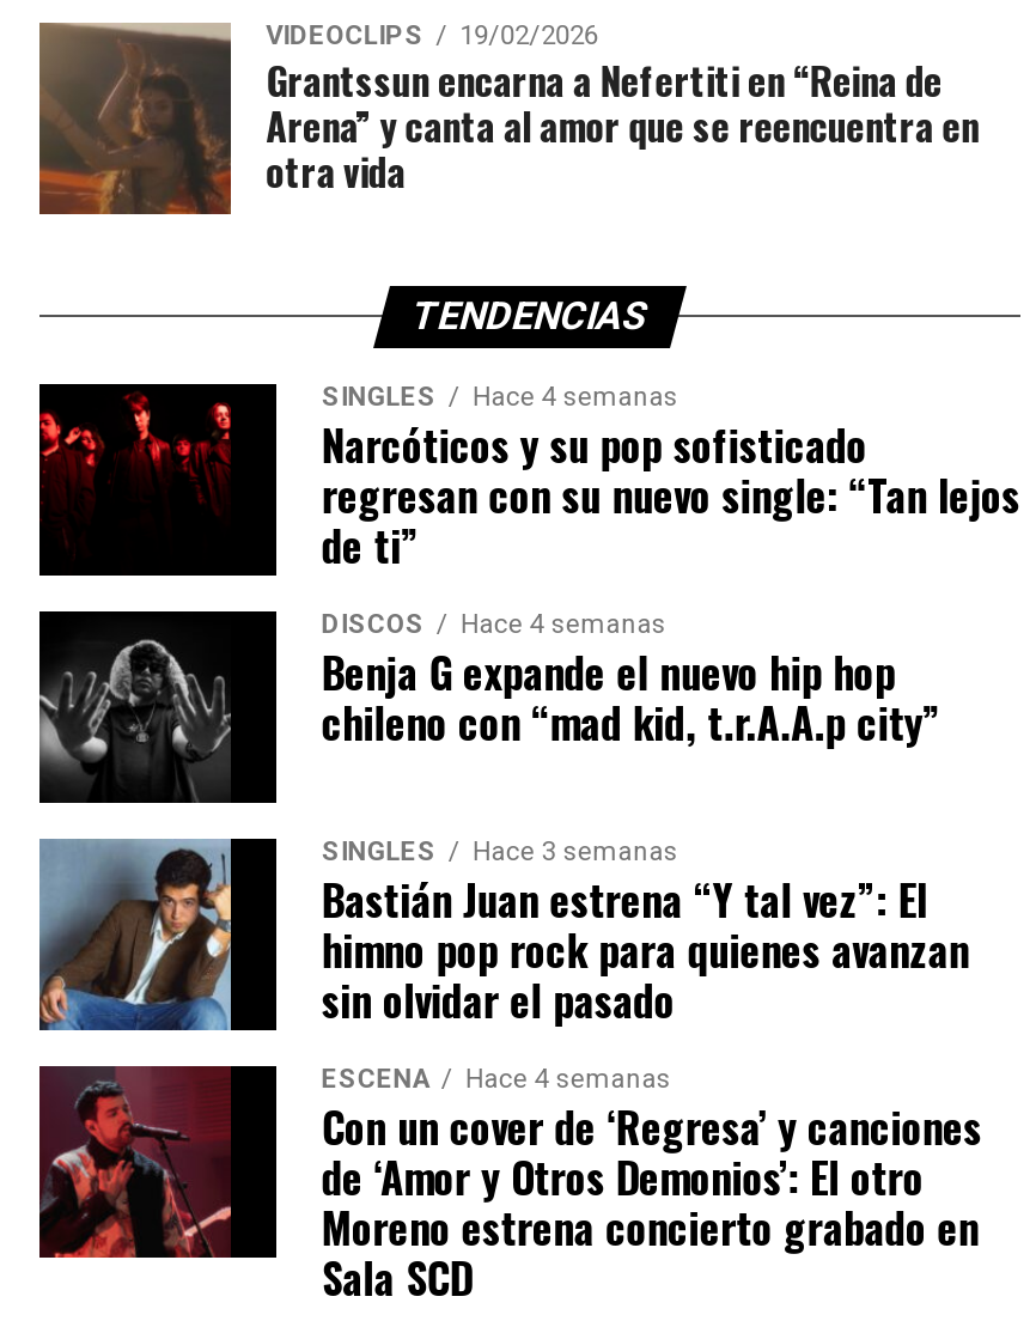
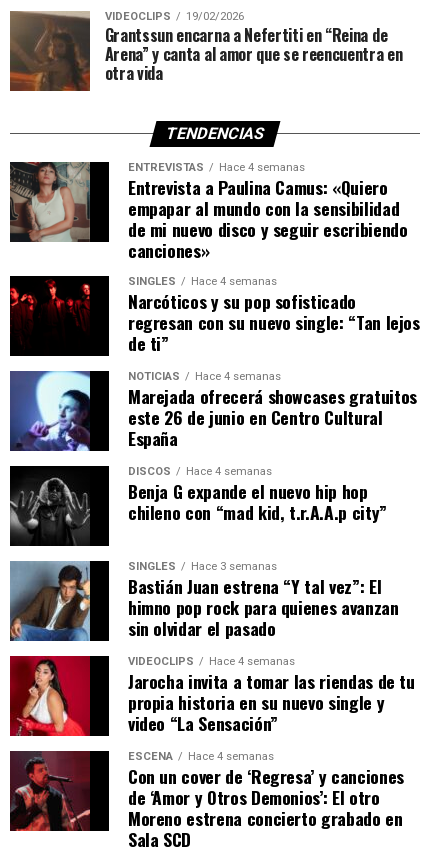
+ [image]
+ ENTREVISTAS
+ Hace 4 semanas
+ Entrevista a Paulina Camus: «Quiero
+ empapar al mundo con la sensibilidad
+ de mi nuevo disco y seguir escribiendo
+ canciones»

+ [image]
+ NOTICIAS
+ Hace 4 semanas
+ Marejada ofrecerá showcases gratuitos
+ este 26 de junio en Centro Cultural
+ España

+ [image]
+ VIDEOCLIPS
+ Hace 4 semanas
+ Jarocha invita a tomar las riendas de tu
+ propia historia en su nuevo single y
+ video “La Sensación”
